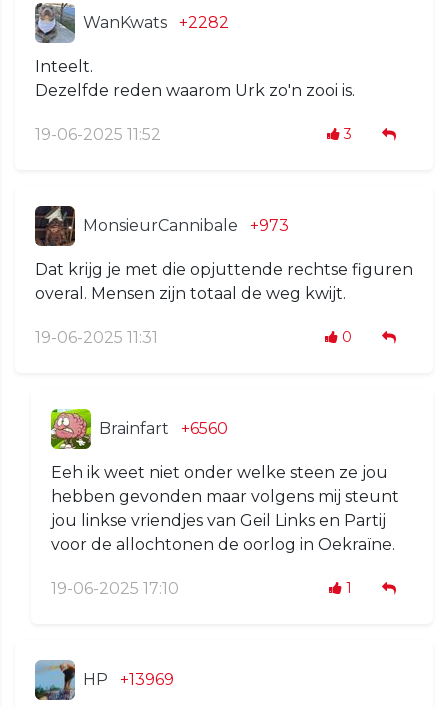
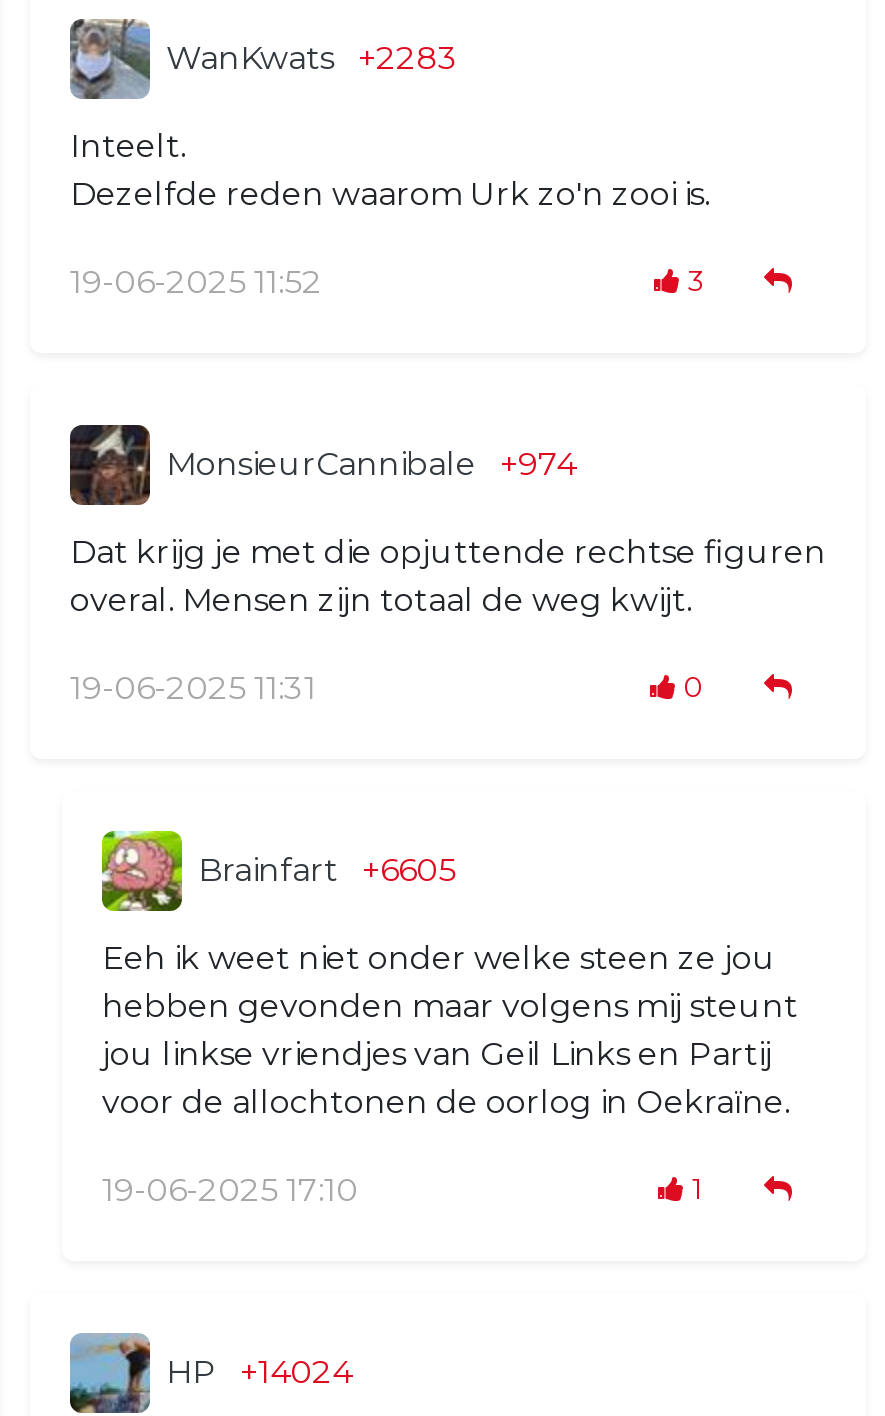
- WanKwats +2282
+ WanKwats +2283

- MonsieurCannibale +973
+ MonsieurCannibale +974

- Brainfart +6560
+ Brainfart +6605

- HP +13969
+ HP +14024
